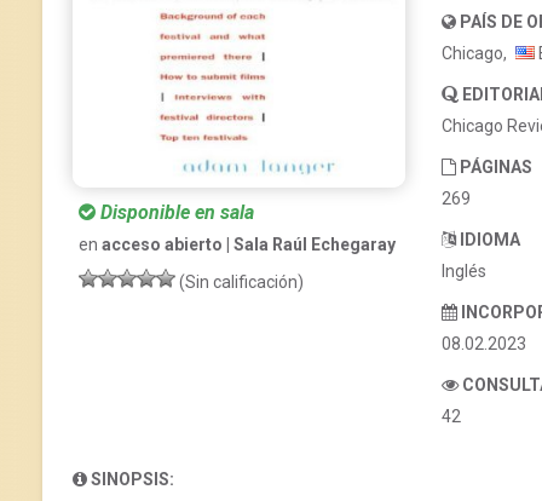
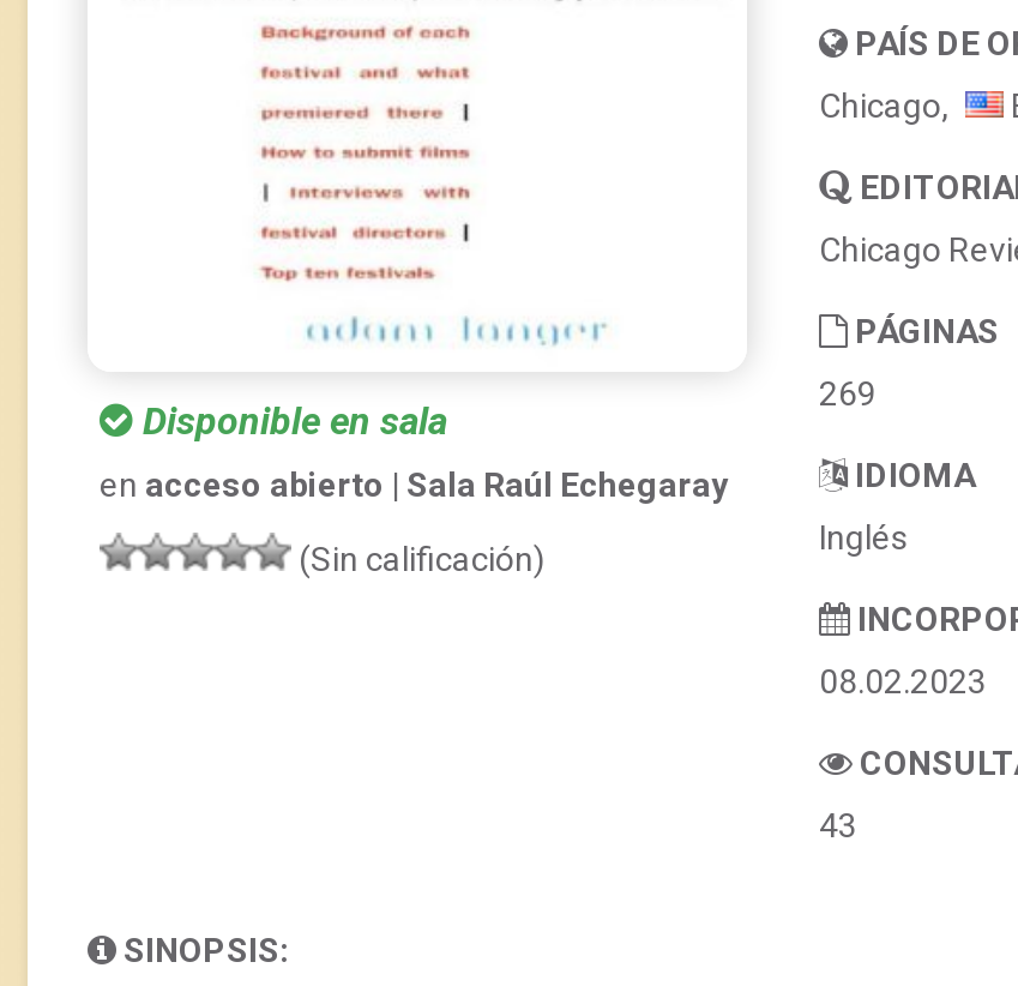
- 42
+ 43
